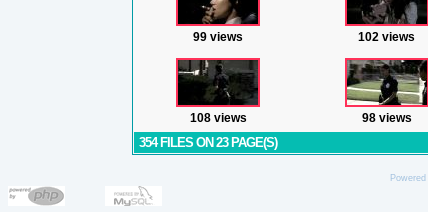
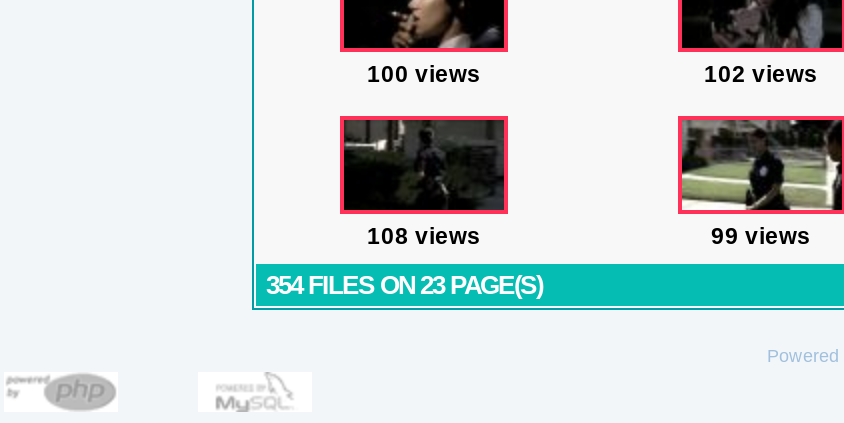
- 99 views
+ 100 views

- 98 views
+ 99 views
